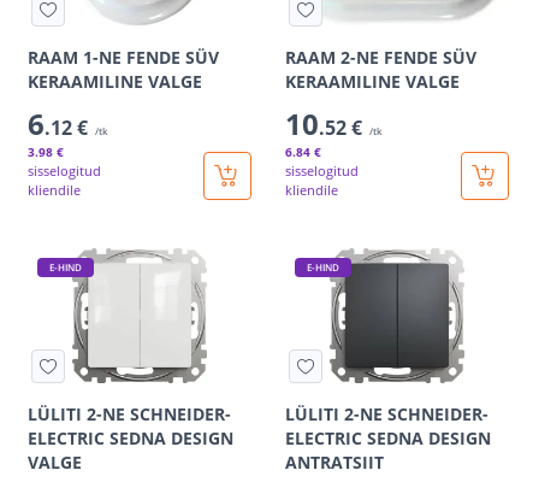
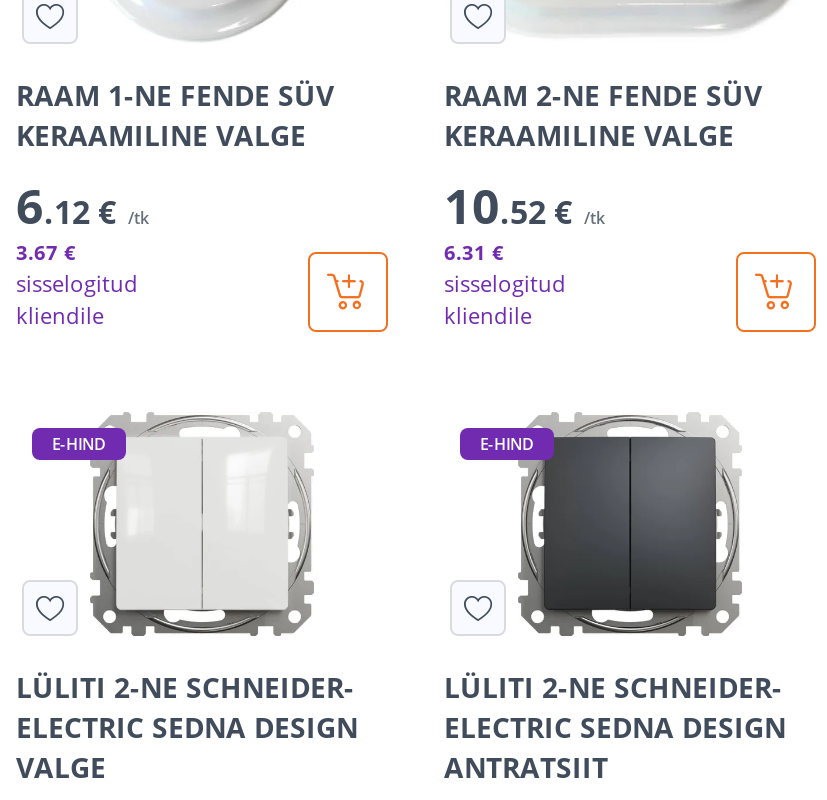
- 3.98 €
+ 3.67 €

- 6.84 €
+ 6.31 €
